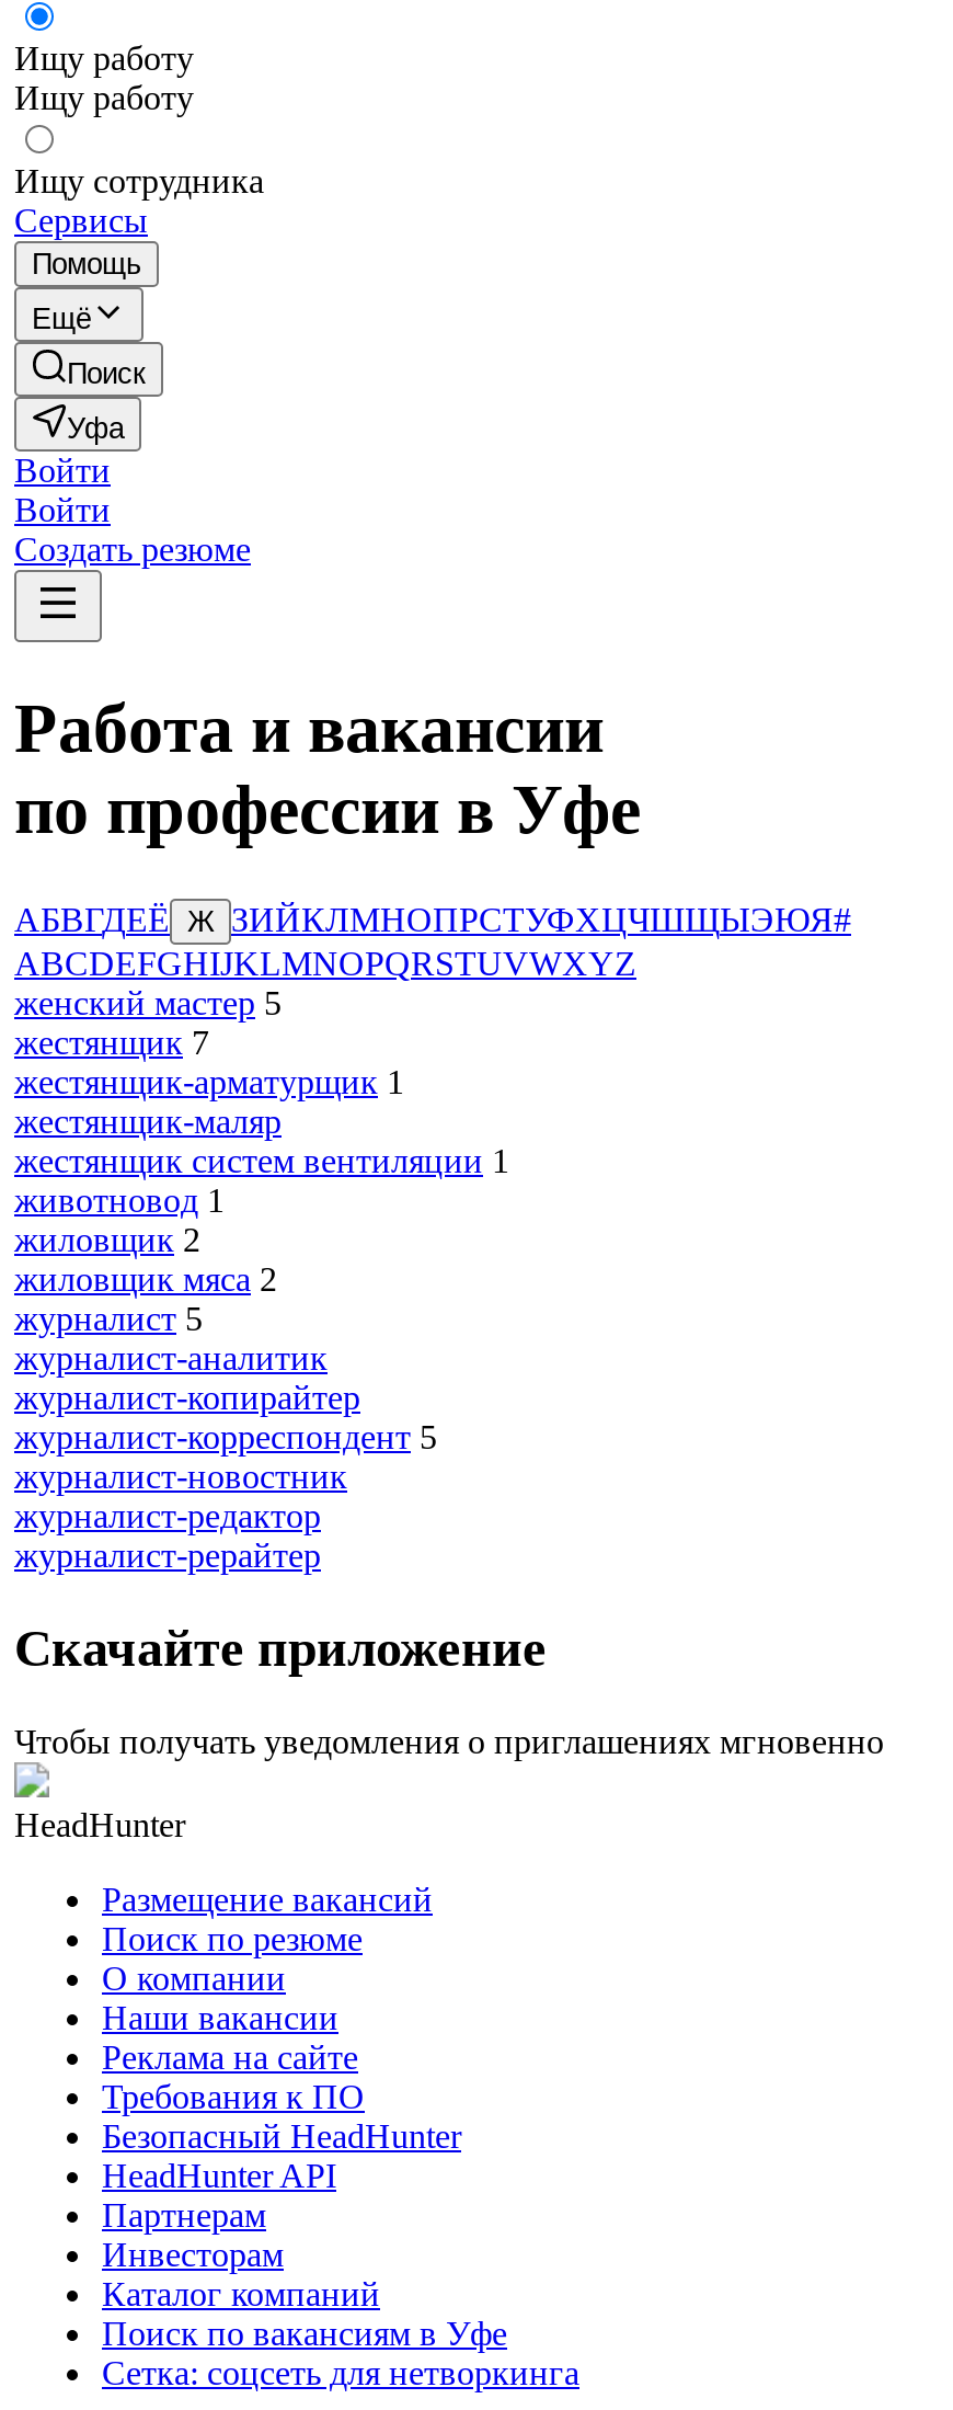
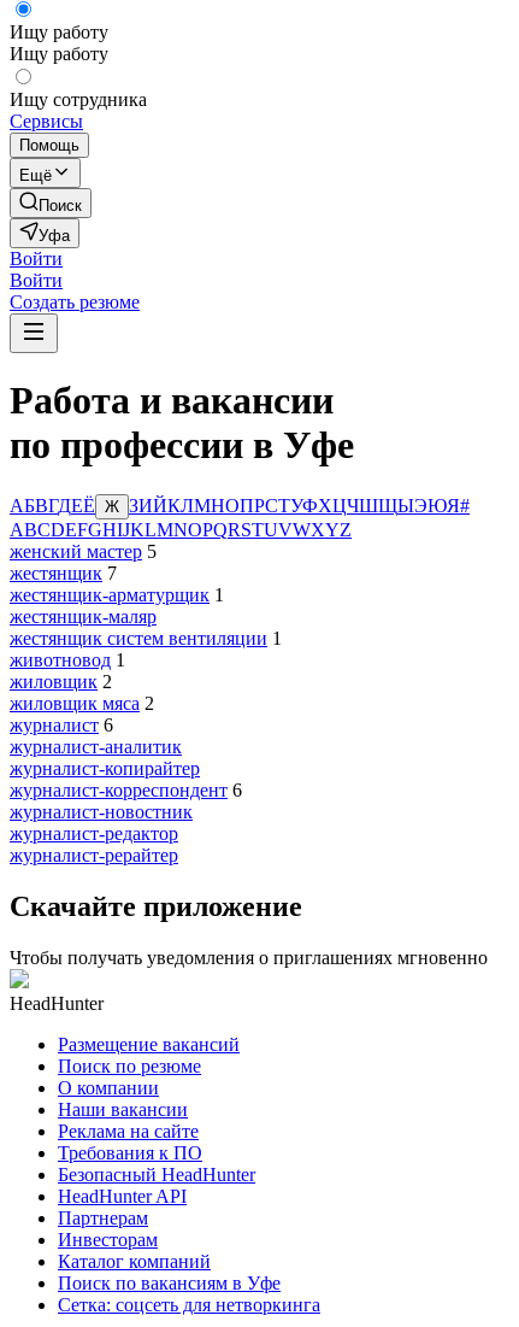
- журналист 5
+ журналист 6

- журналист-корреспондент 5
+ журналист-корреспондент 6
